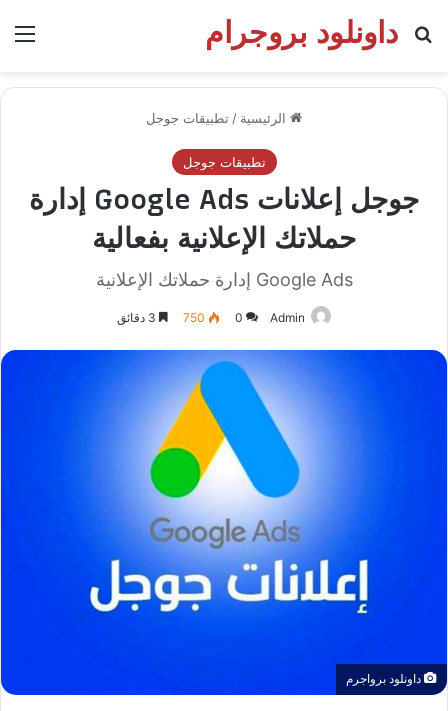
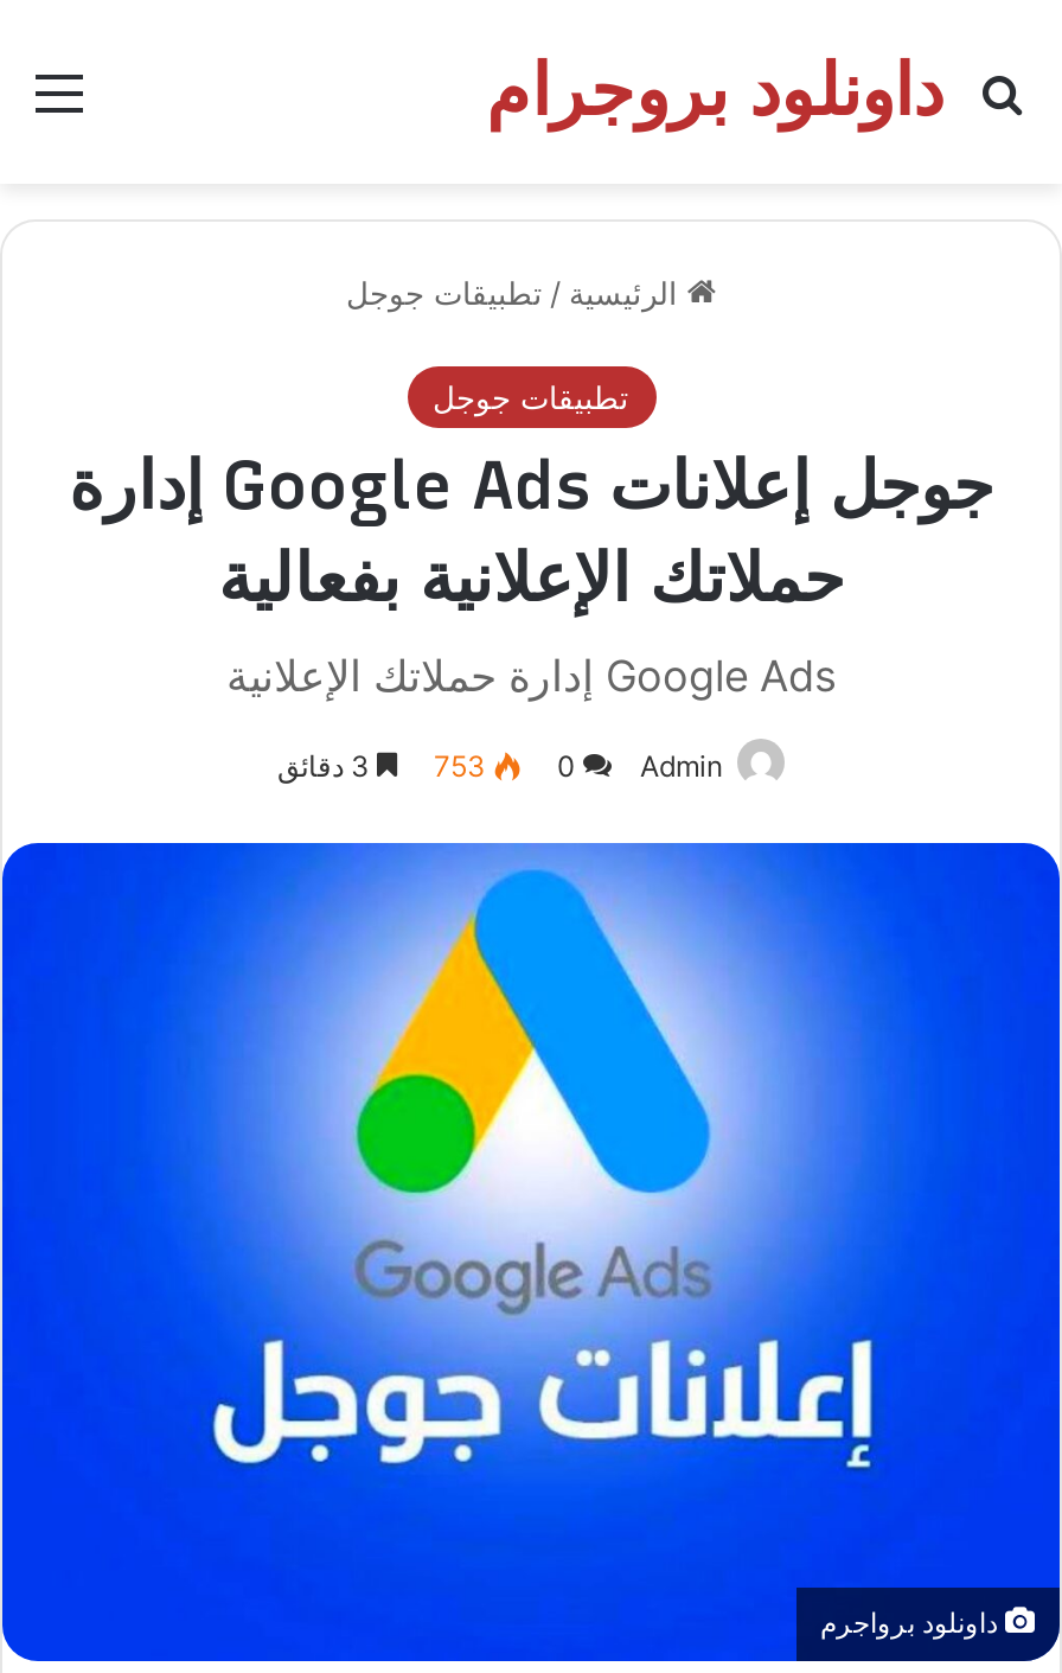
- 750
+ 753
